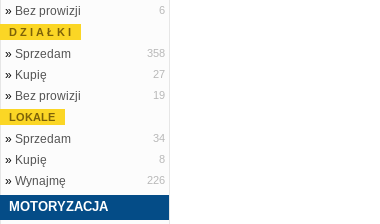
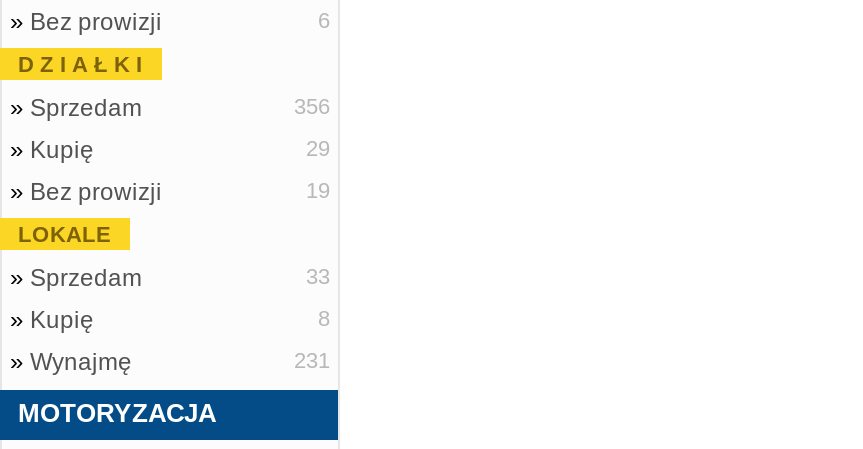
- 358
+ 356

- 27
+ 29

- 34
+ 33

- 226
+ 231
